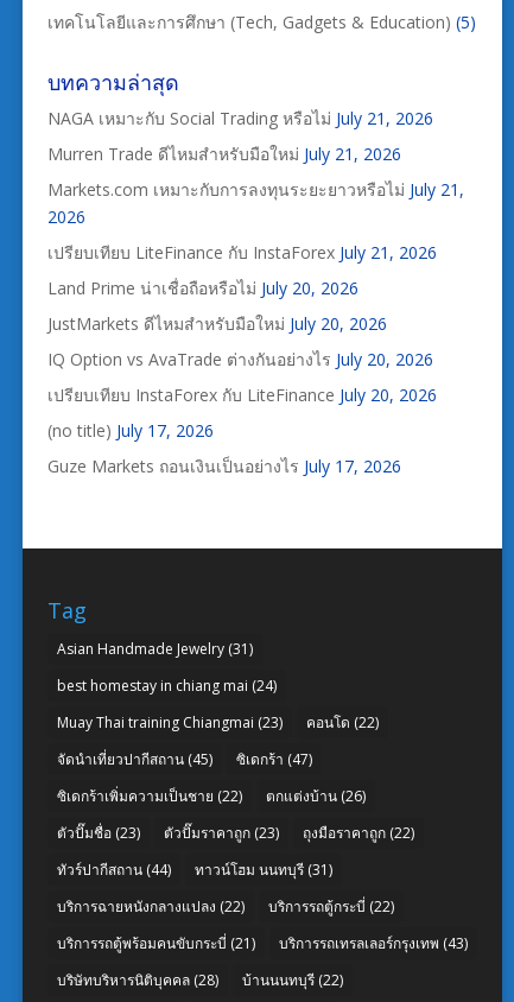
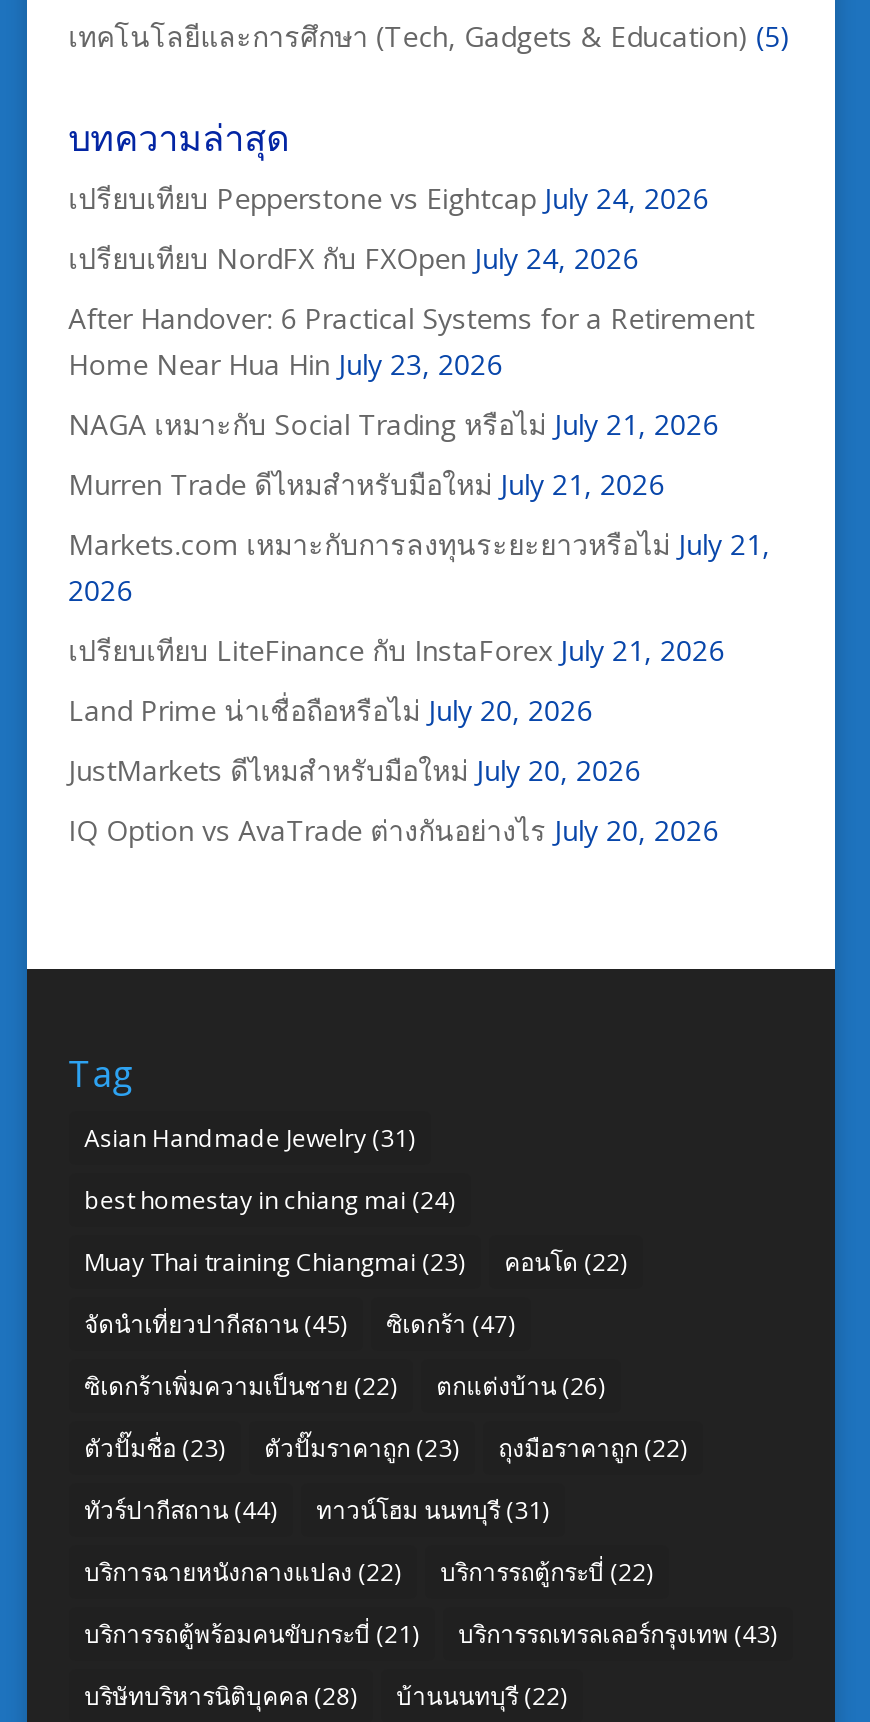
+ เปรียบเทียบ Pepperstone vs Eightcap July 24, 2026
+ เปรียบเทียบ NordFX กับ FXOpen July 24, 2026
+ After Handover: 6 Practical Systems for a Retirement
+ Home Near Hua Hin July 23, 2026

moved down: NAGA เหมาะกับ Social Trading หรือไม่ July 21, 2026 | Murren Trade ดีไหมสำหรับมือใหม่ July 21, 2026 | Markets.com เหมาะกับการลงทุนระยะยาวหรือไม่ July 21, | 2026 | เปรียบเทียบ LiteFinance กับ InstaForex July 21, 2026 | Land Prime น่าเชื่อถือหรือไม่ July 20, 2026 | JustMarkets ดีไหมสำหรับมือใหม่ July 20, 2026 | IQ Option vs AvaTrade ต่างกันอย่างไร July 20, 2026

- เปรียบเทียบ InstaForex กับ LiteFinance July 20, 2026
- (no title) July 17, 2026
- Guze Markets ถอนเงินเป็นอย่างไร July 17, 2026
